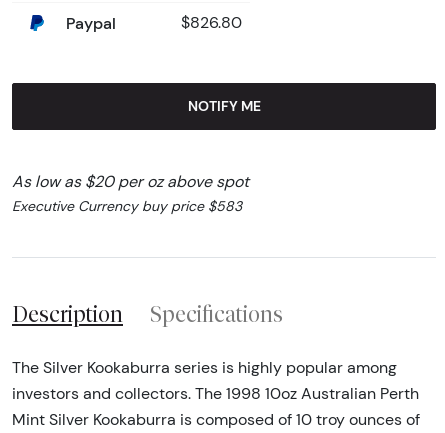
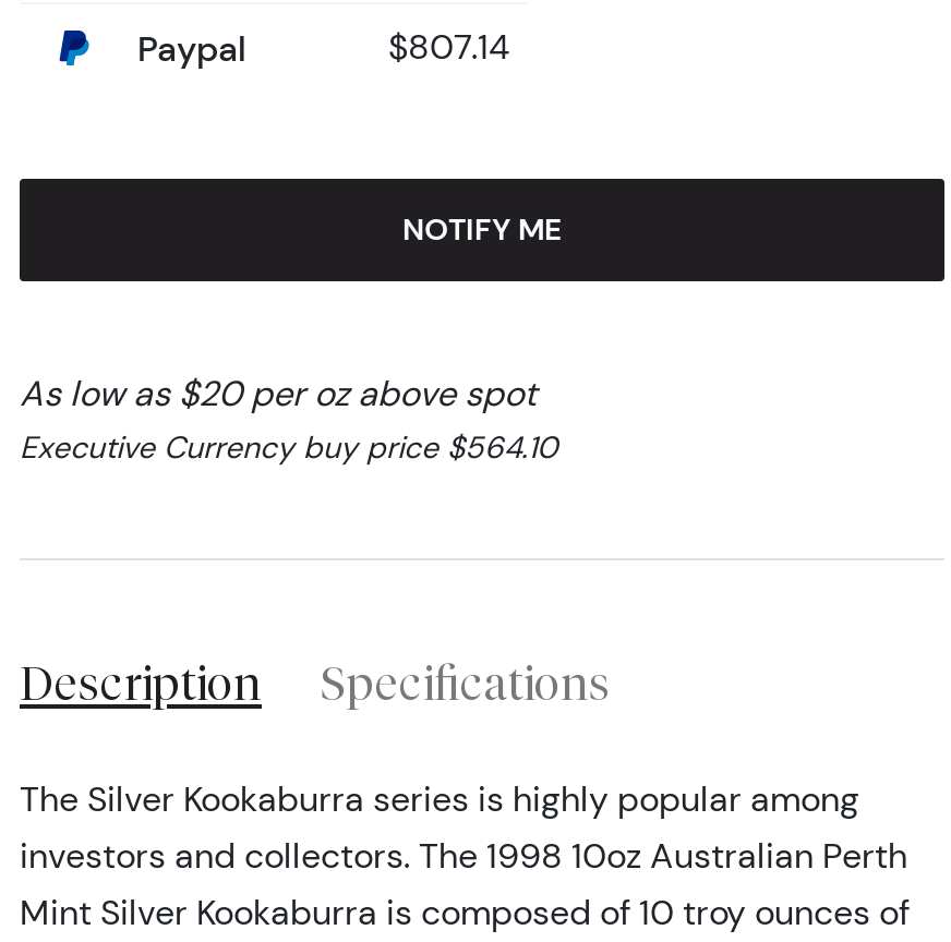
- $826.80
+ $807.14

- Executive Currency buy price $583
+ Executive Currency buy price $564.10
